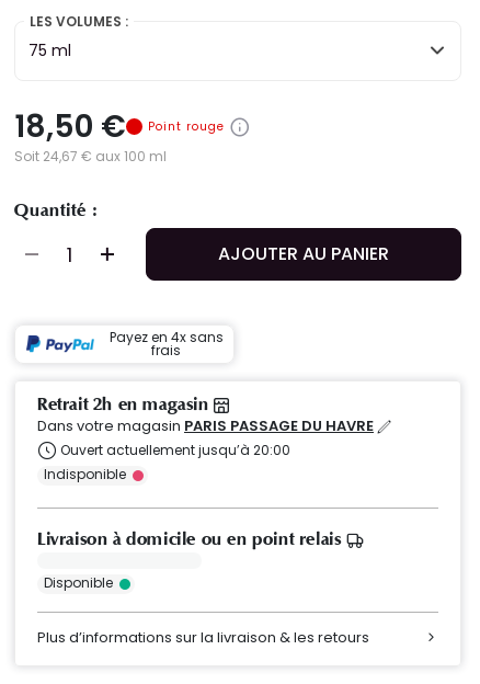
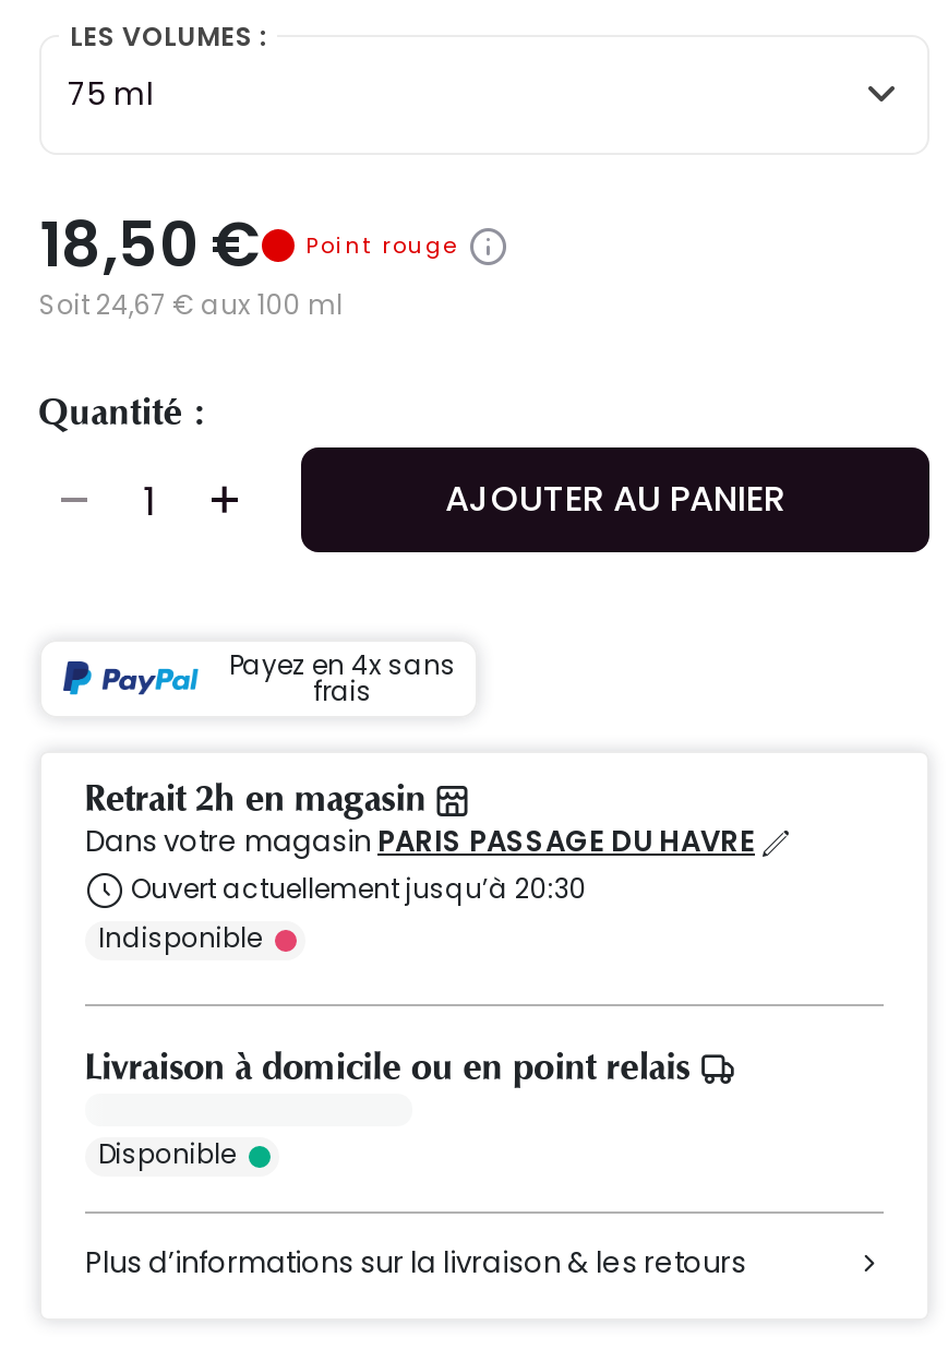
- Ouvert actuellement jusqu’à 20:00
+ Ouvert actuellement jusqu’à 20:30
